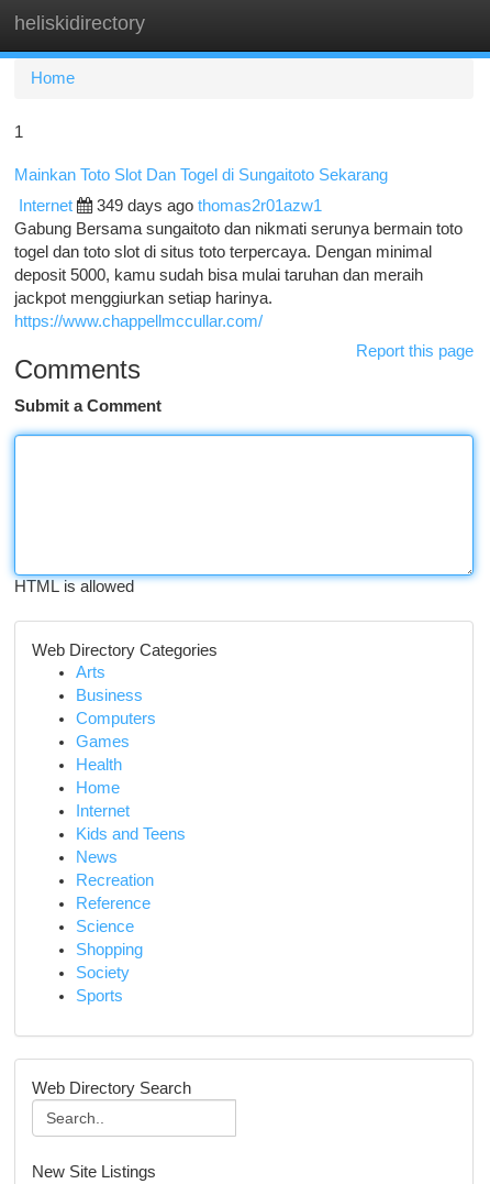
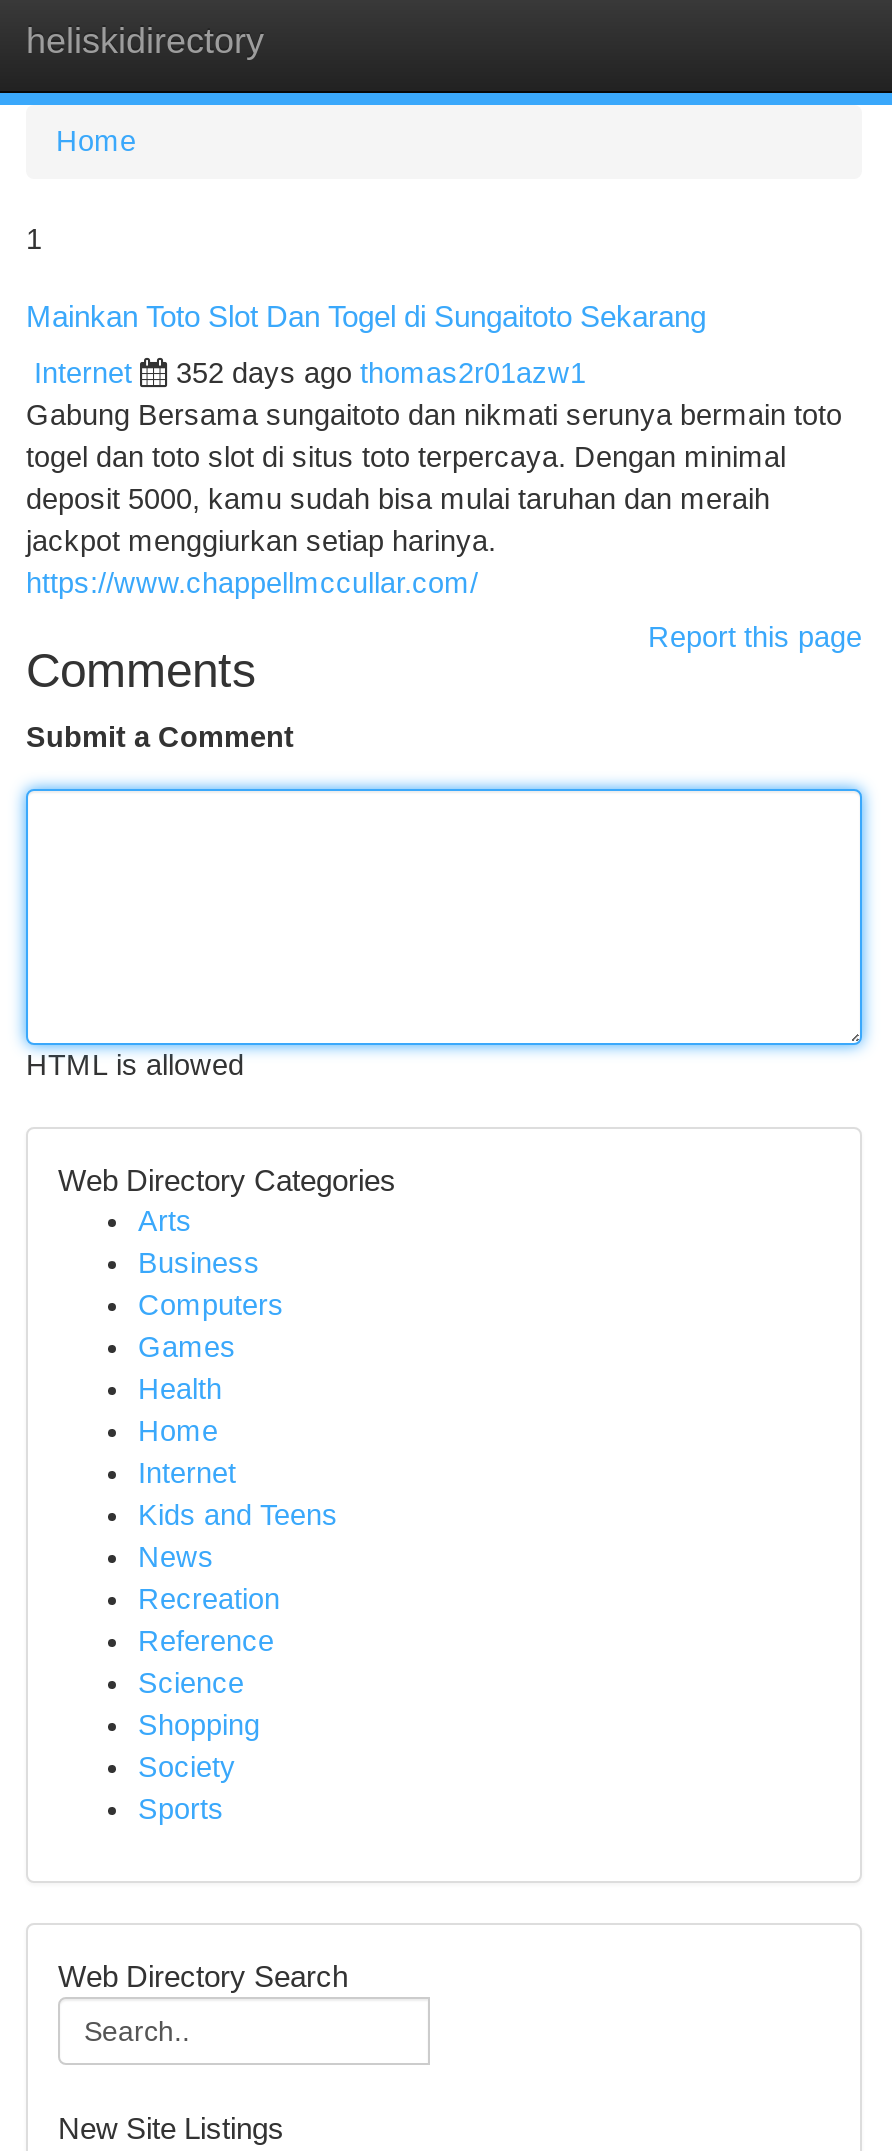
- 349 days ago thomas2r01azw1
+ 352 days ago thomas2r01azw1
